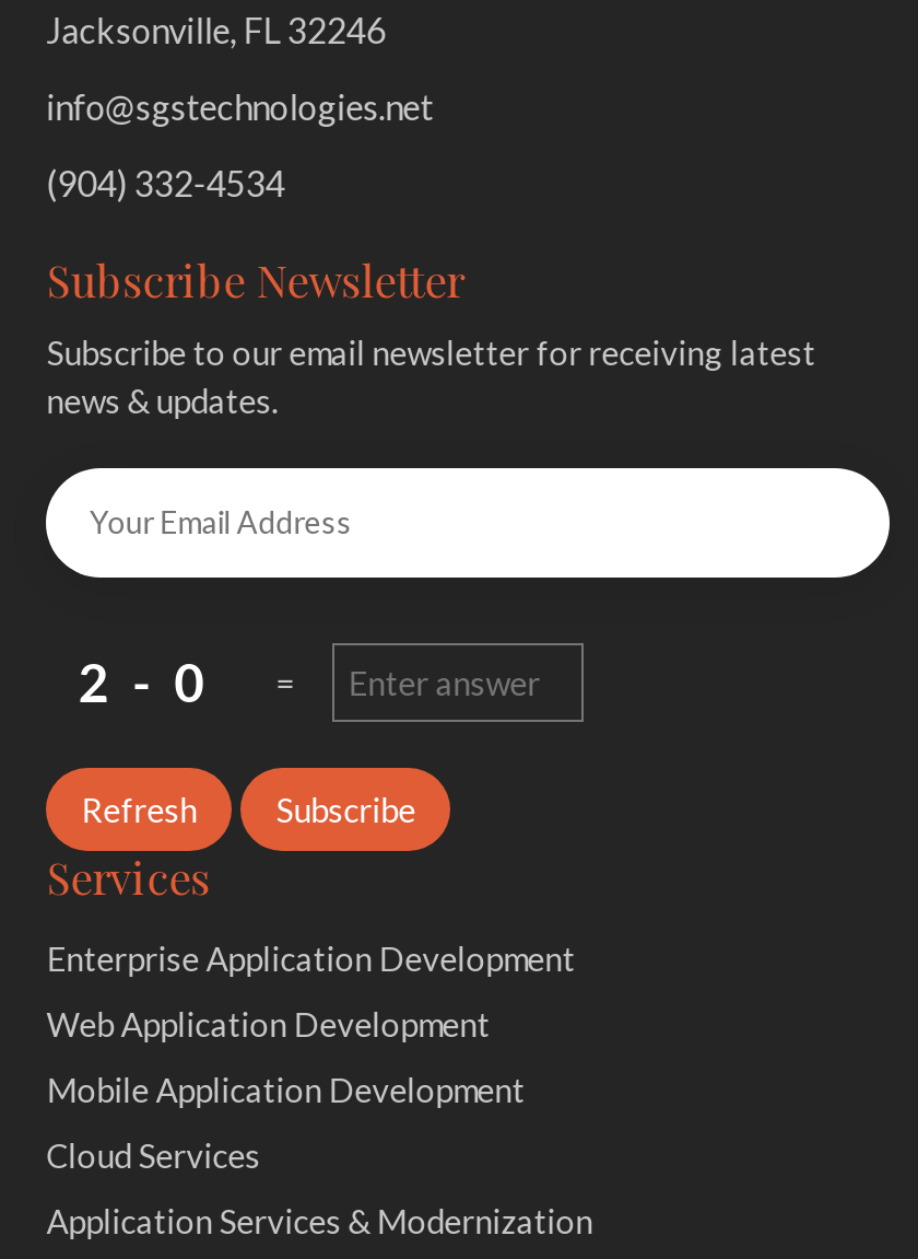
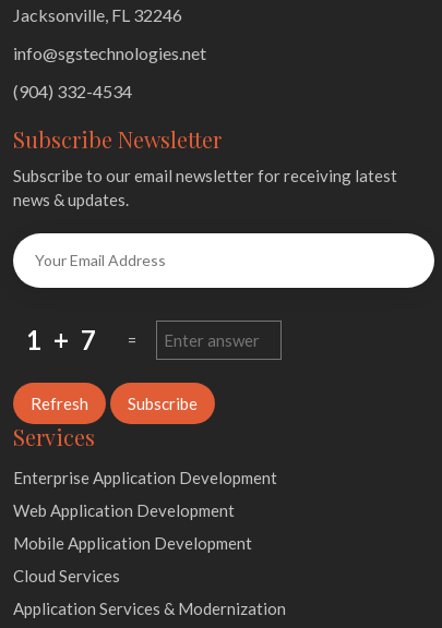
- 2 - 0
+ 1 + 7
